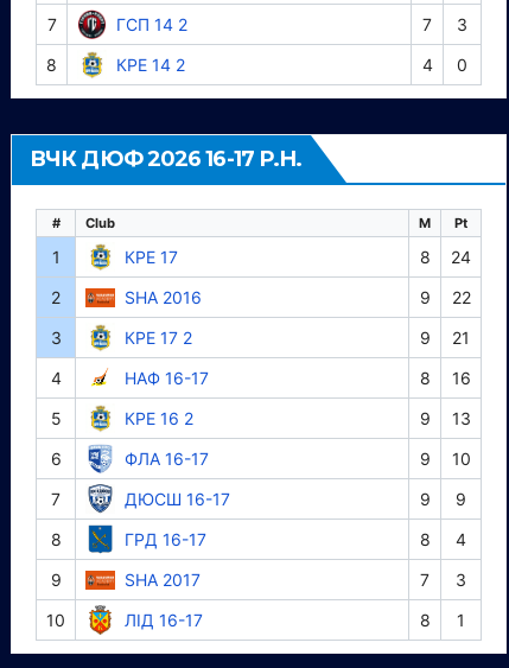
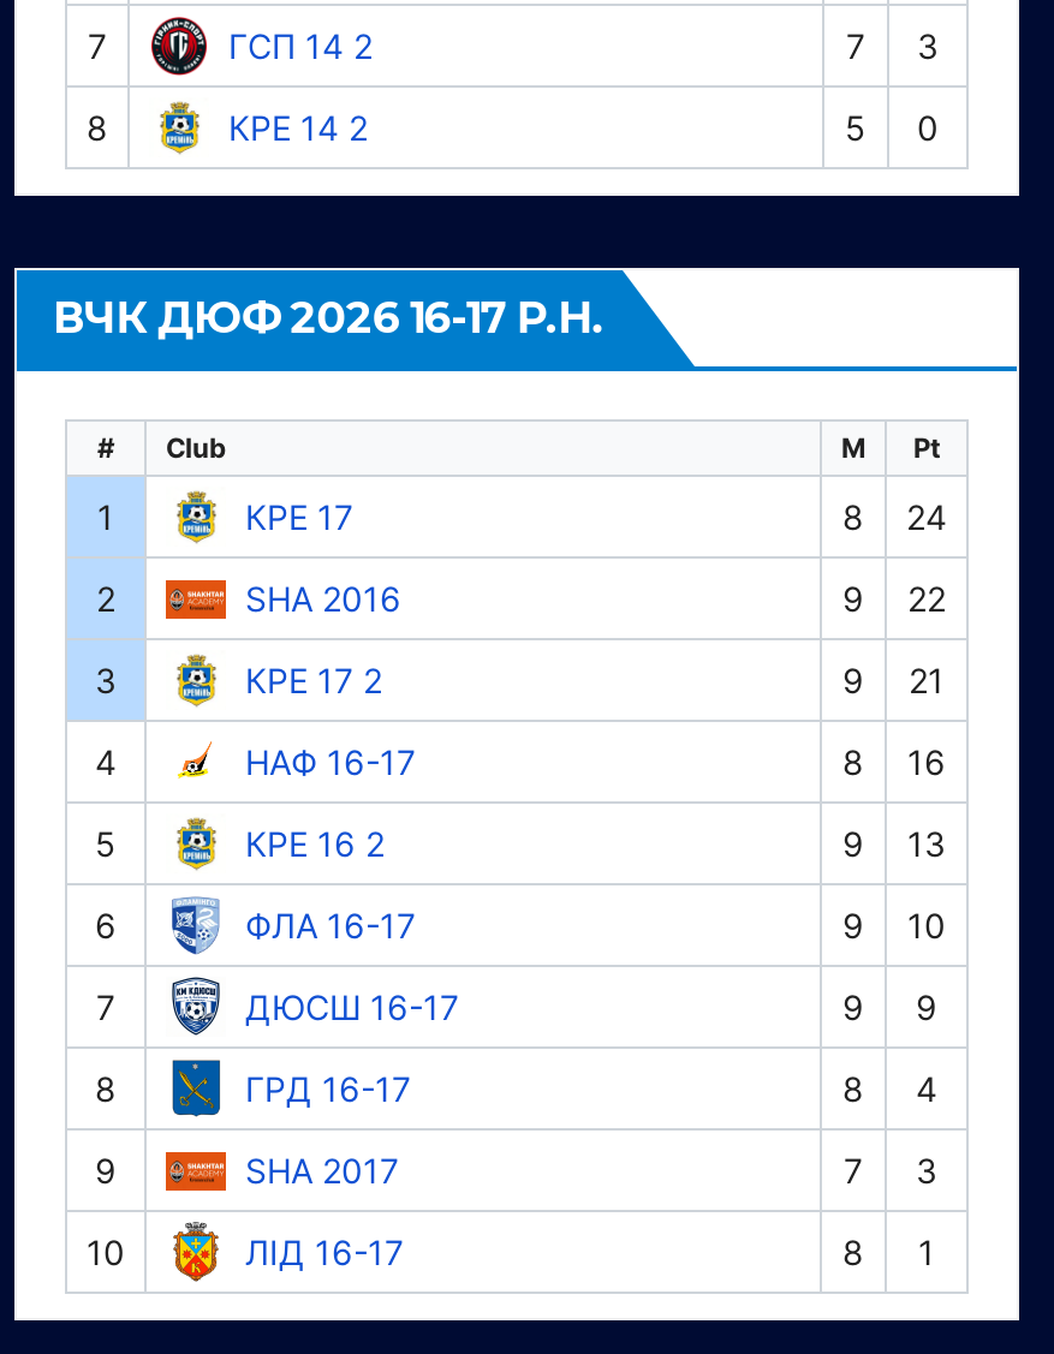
- 4 0
+ 5 0
